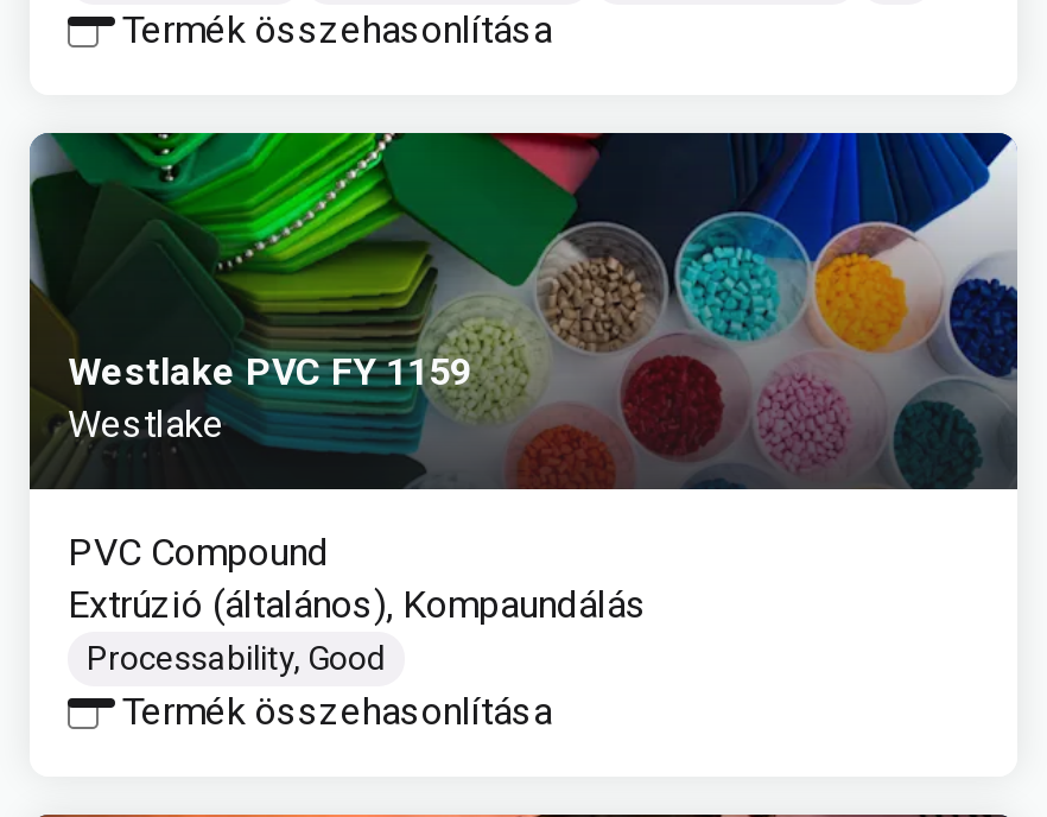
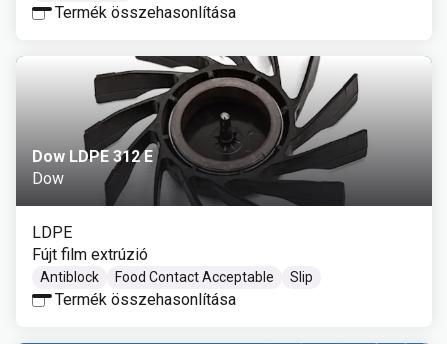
- [image]
- Westlake PVC FY 1159
- Westlake
+ [image]
+ Dow LDPE 312 E
+ Dow

- PVC Compound
- Extrúzió (általános), Kompaundálás
- Processability, Good
+ LDPE
+ Fújt film extrúzió
+ Antiblock
+ Food Contact Acceptable
+ Slip
